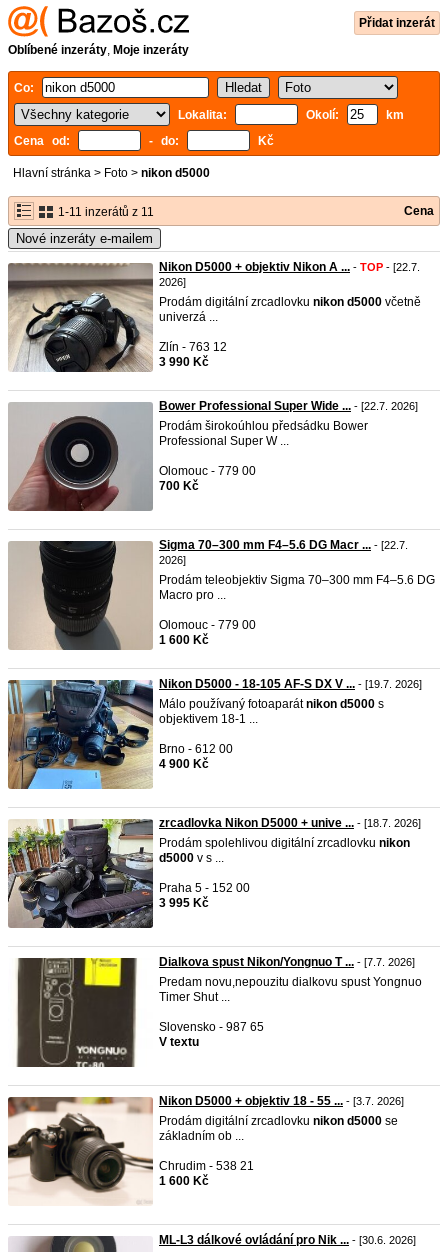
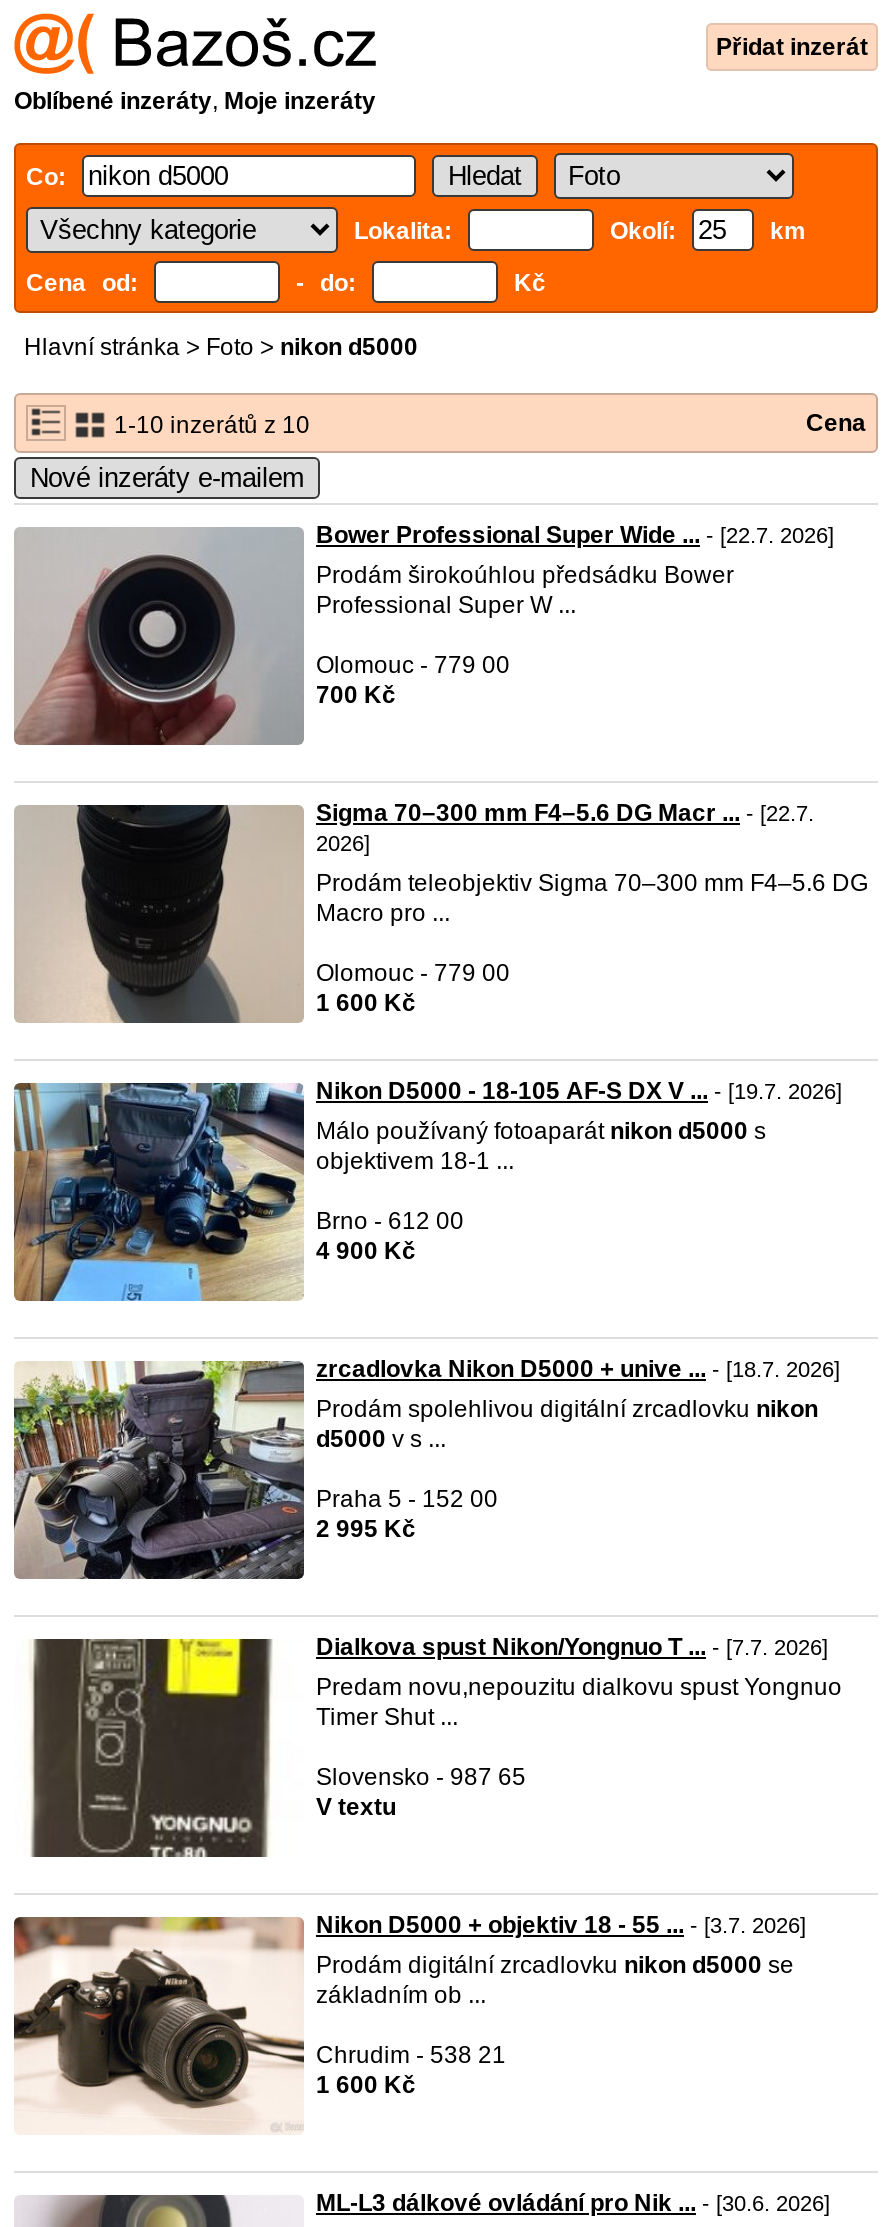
- 1-11 inzerátů z 11
+ 1-10 inzerátů z 10

- [image]
- Nikon D5000 + objektiv Nikon A ... - TOP - [22.7.
- 2026]
- Prodám digitální zrcadlovku nikon d5000 včetně
- univerzá ...
- Zlín - 763 12
- 3 990 Kč

- 3 995 Kč
+ 2 995 Kč
